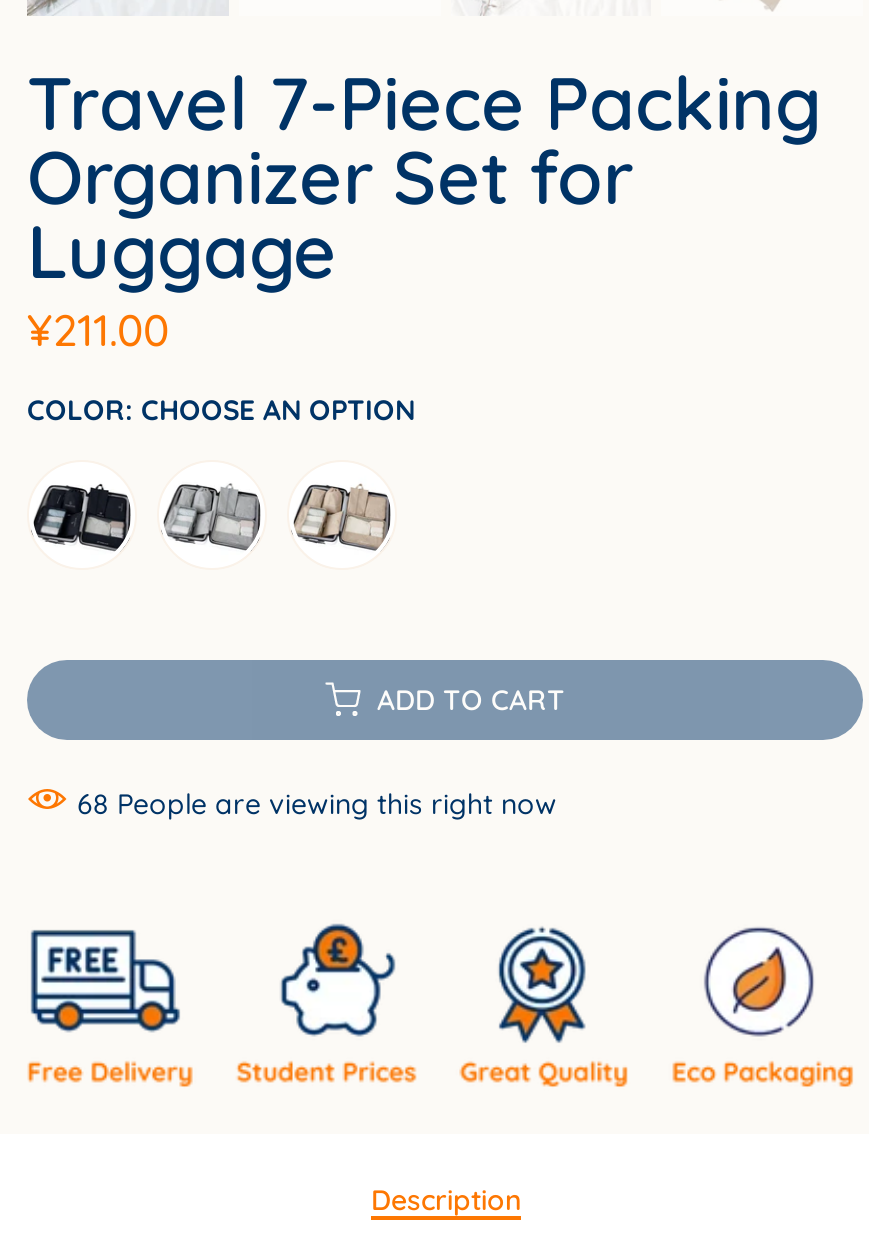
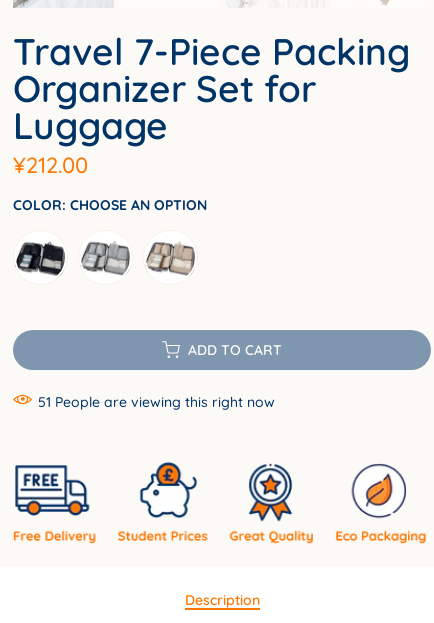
- ¥211.00
+ ¥212.00

- 68 People are viewing this right now
+ 51 People are viewing this right now
